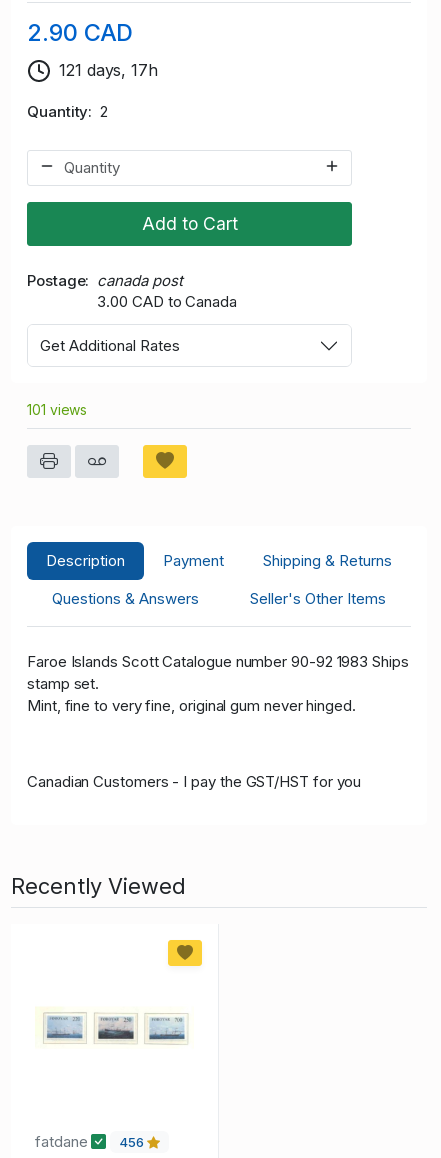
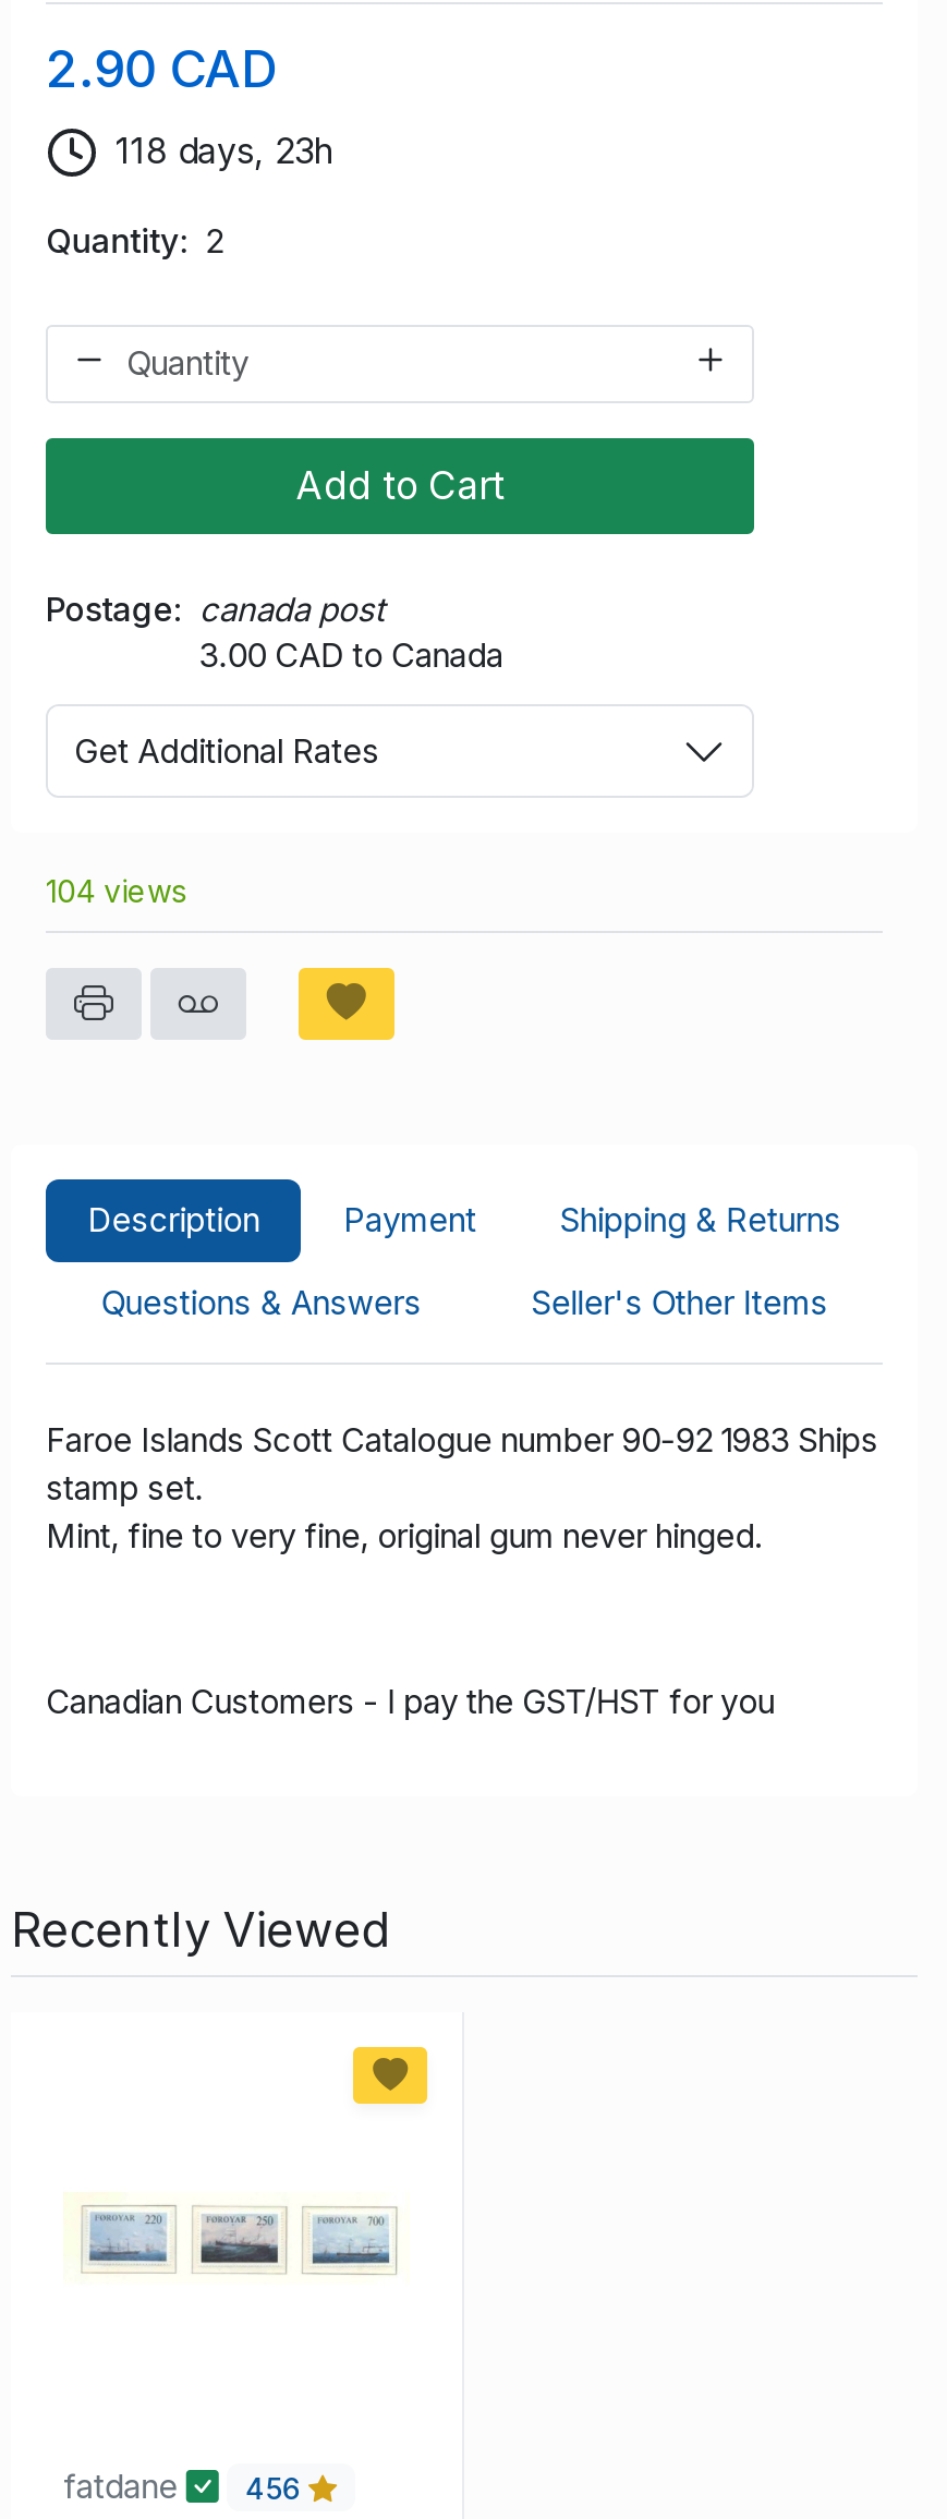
- 121 days, 17h
+ 118 days, 23h

- 101 views
+ 104 views
